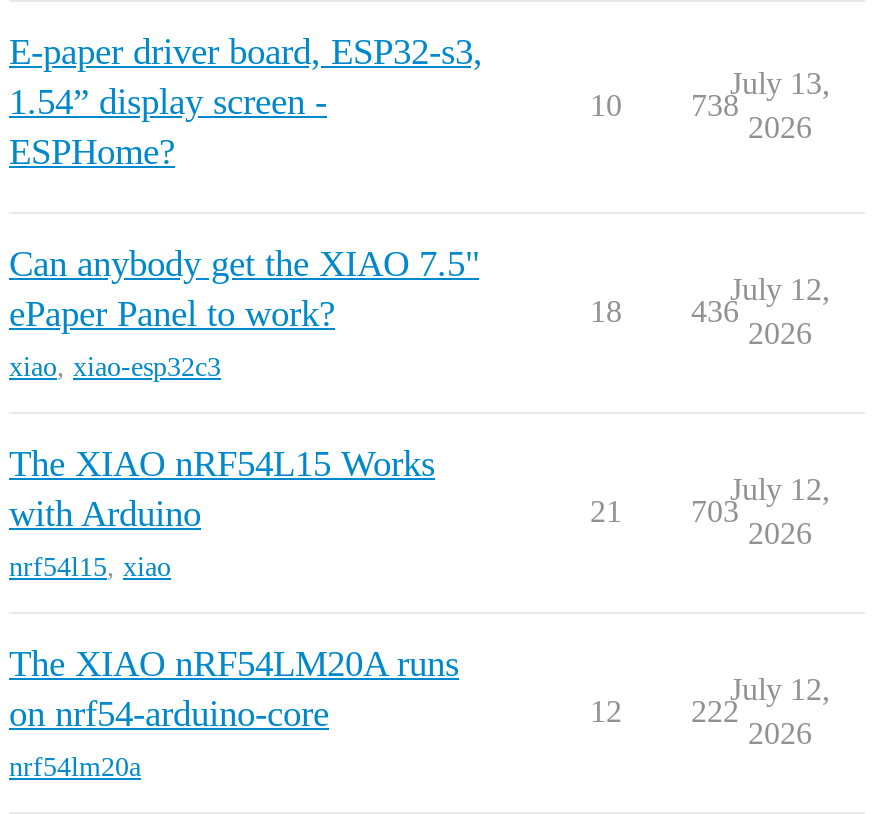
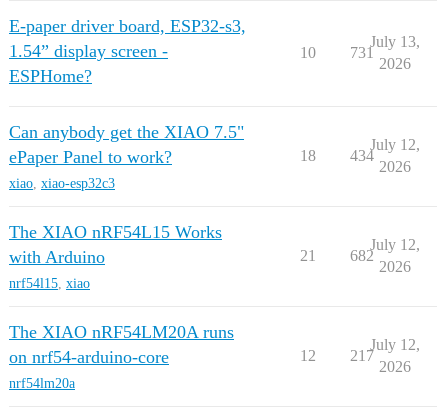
- 738
+ 731

- 436
+ 434

- 703
+ 682

- 222
+ 217
